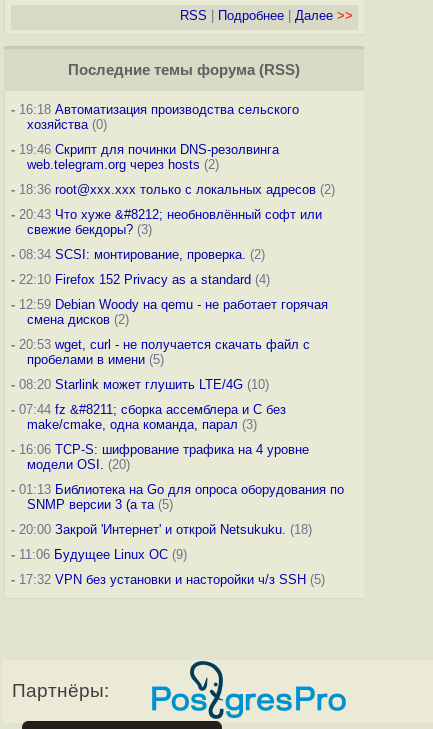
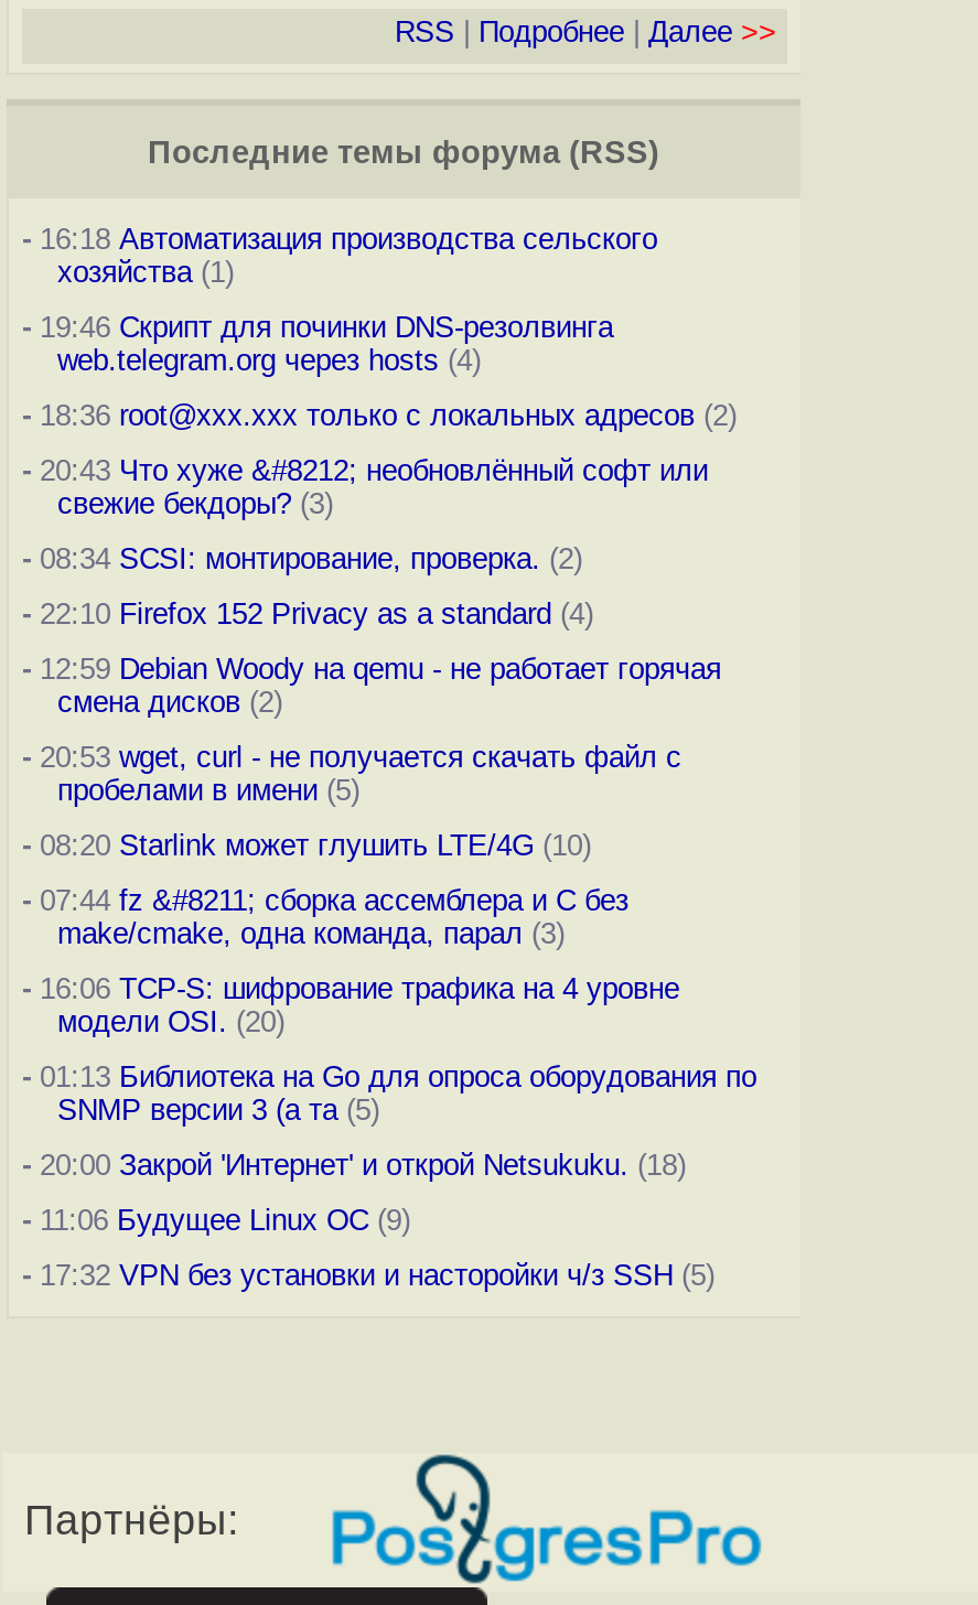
- хозяйства (0)
+ хозяйства (1)

- web.telegram.org через hosts (2)
+ web.telegram.org через hosts (4)
